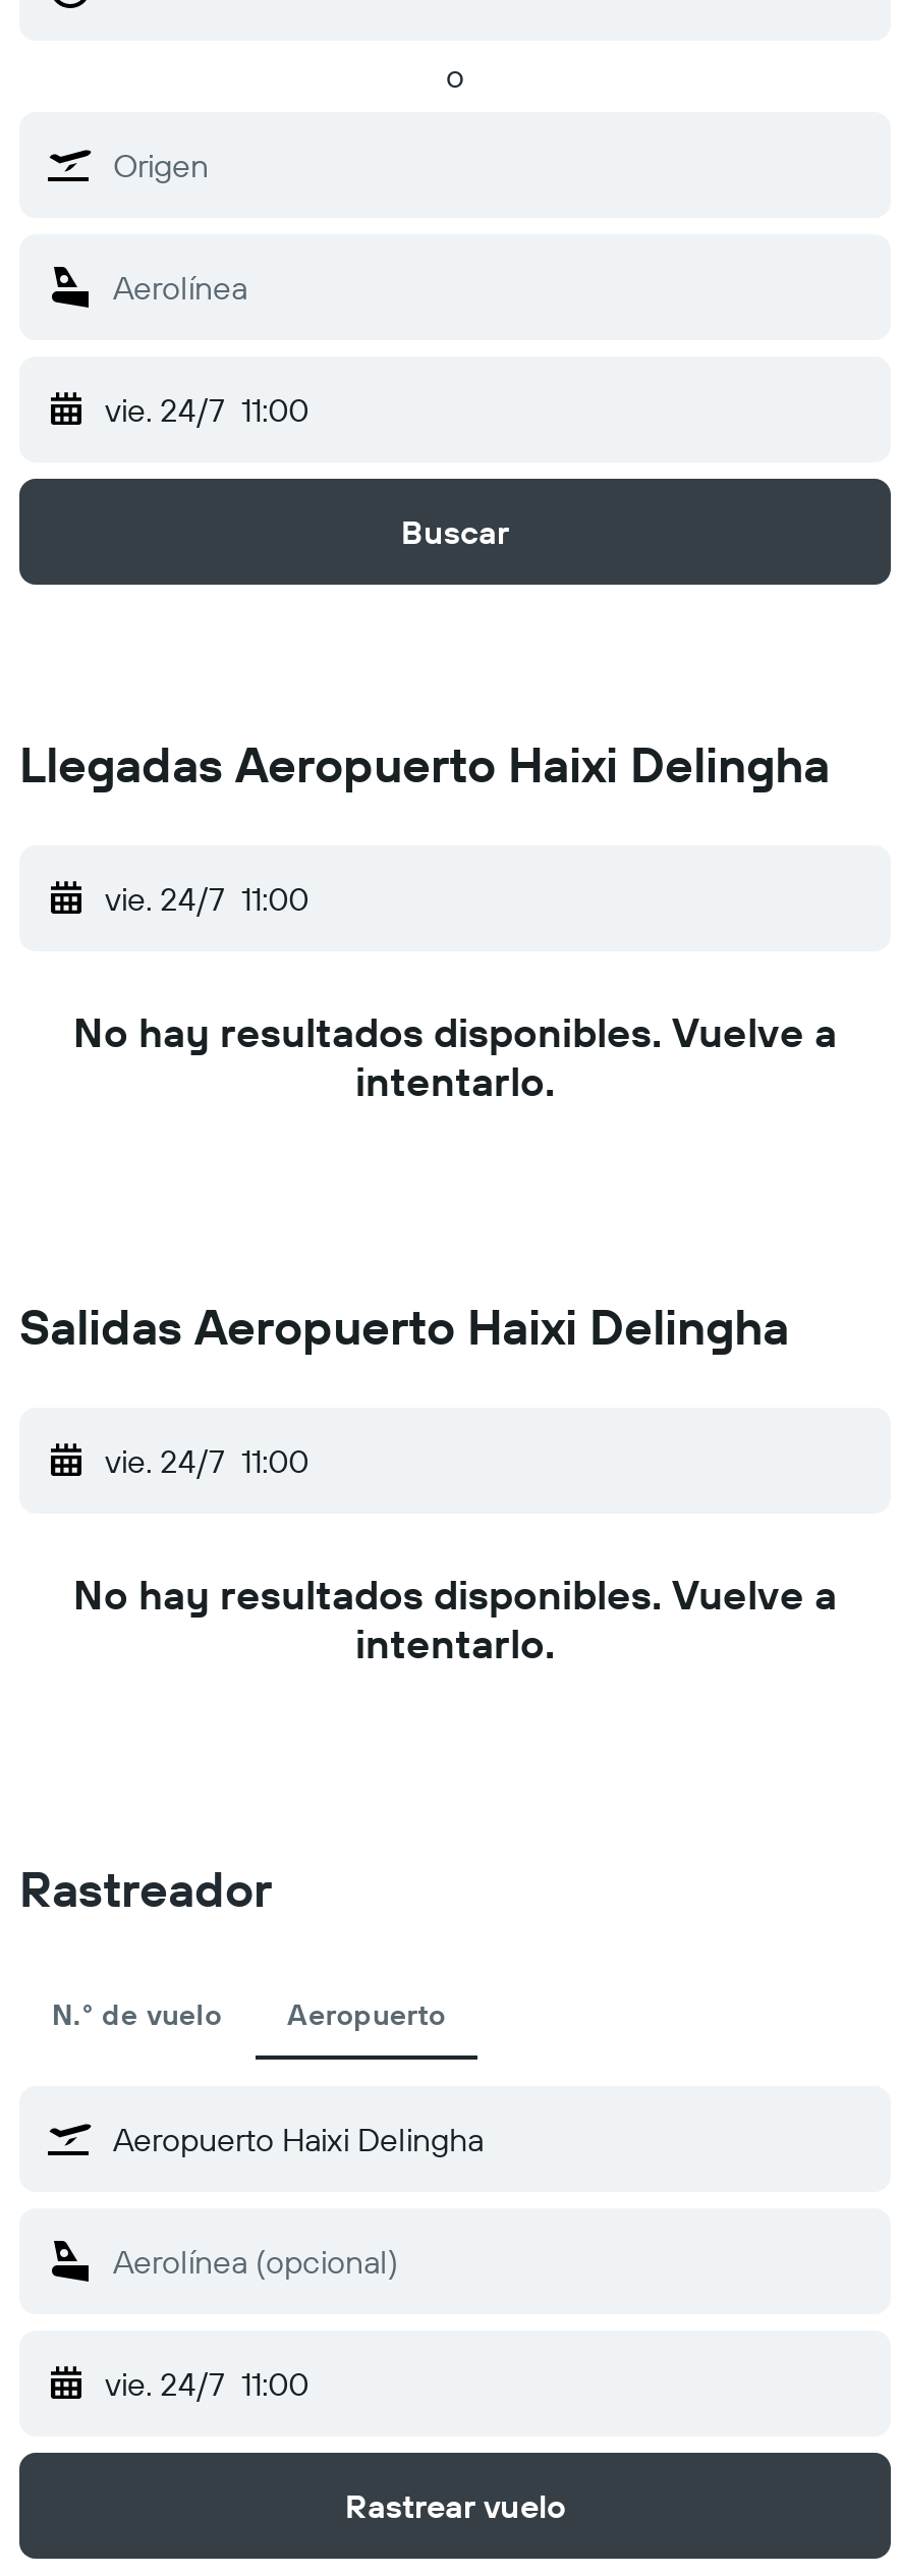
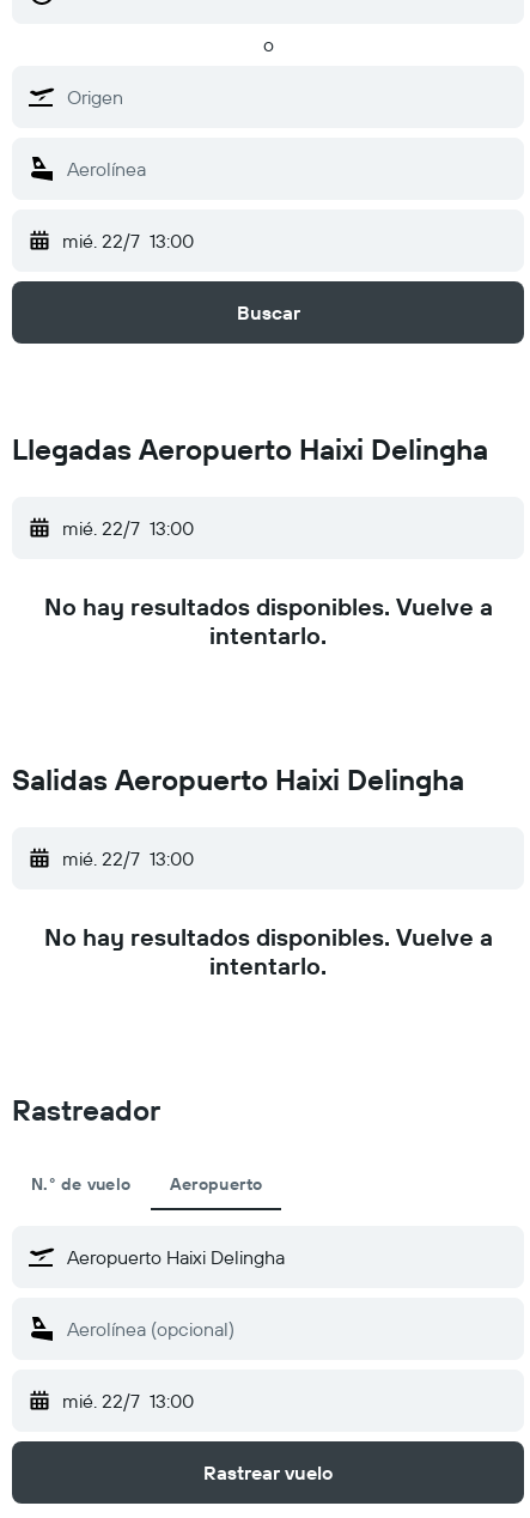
- vie. 24/7 11:00
+ mié. 22/7 13:00

- vie. 24/7 11:00
+ mié. 22/7 13:00

- vie. 24/7 11:00
+ mié. 22/7 13:00

- vie. 24/7 11:00
+ mié. 22/7 13:00
